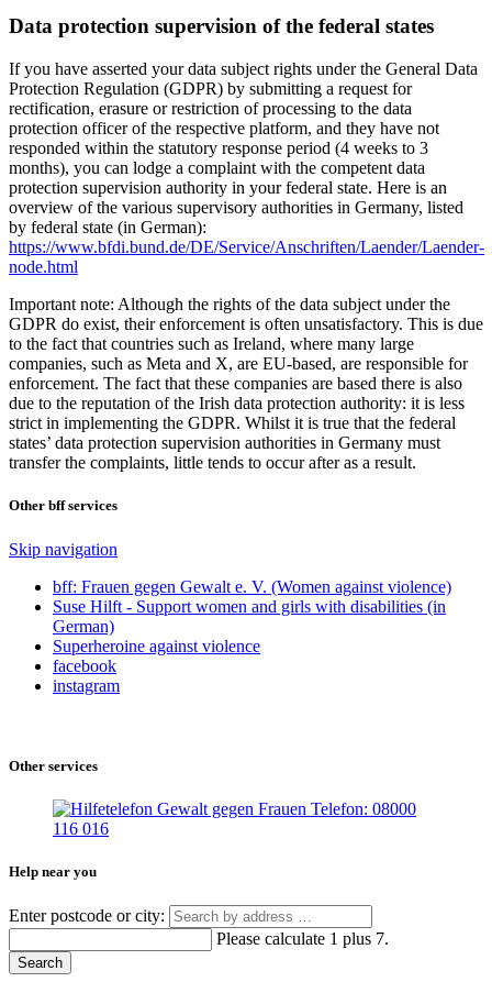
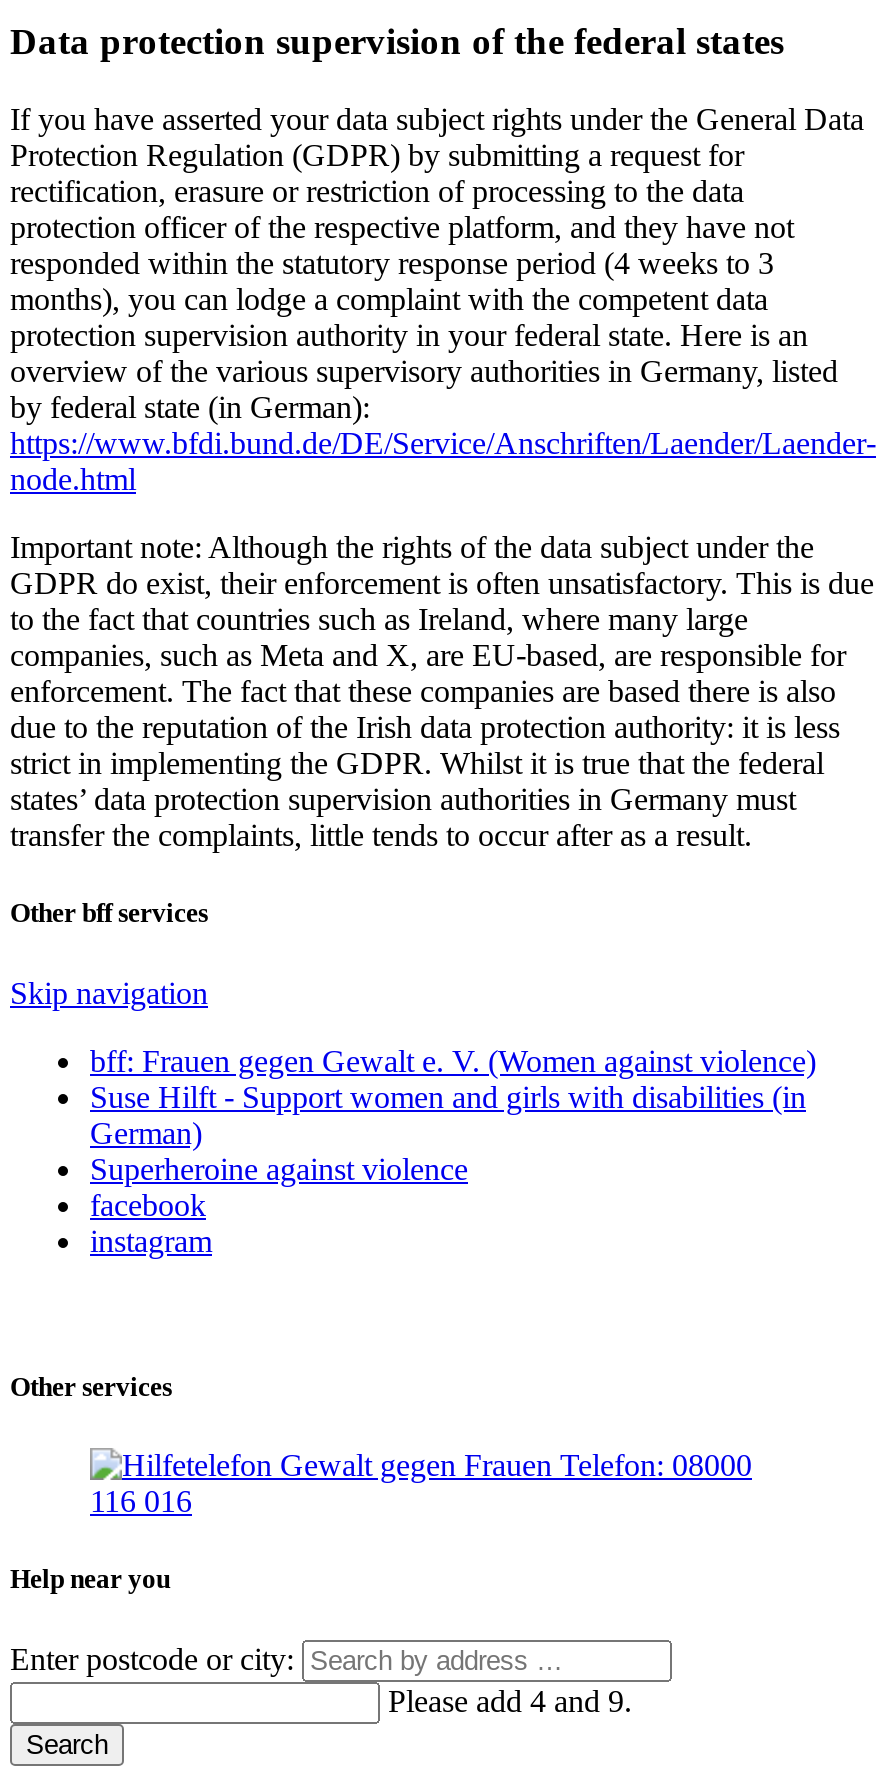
- Please calculate 1 plus 7.
+ Please add 4 and 9.
